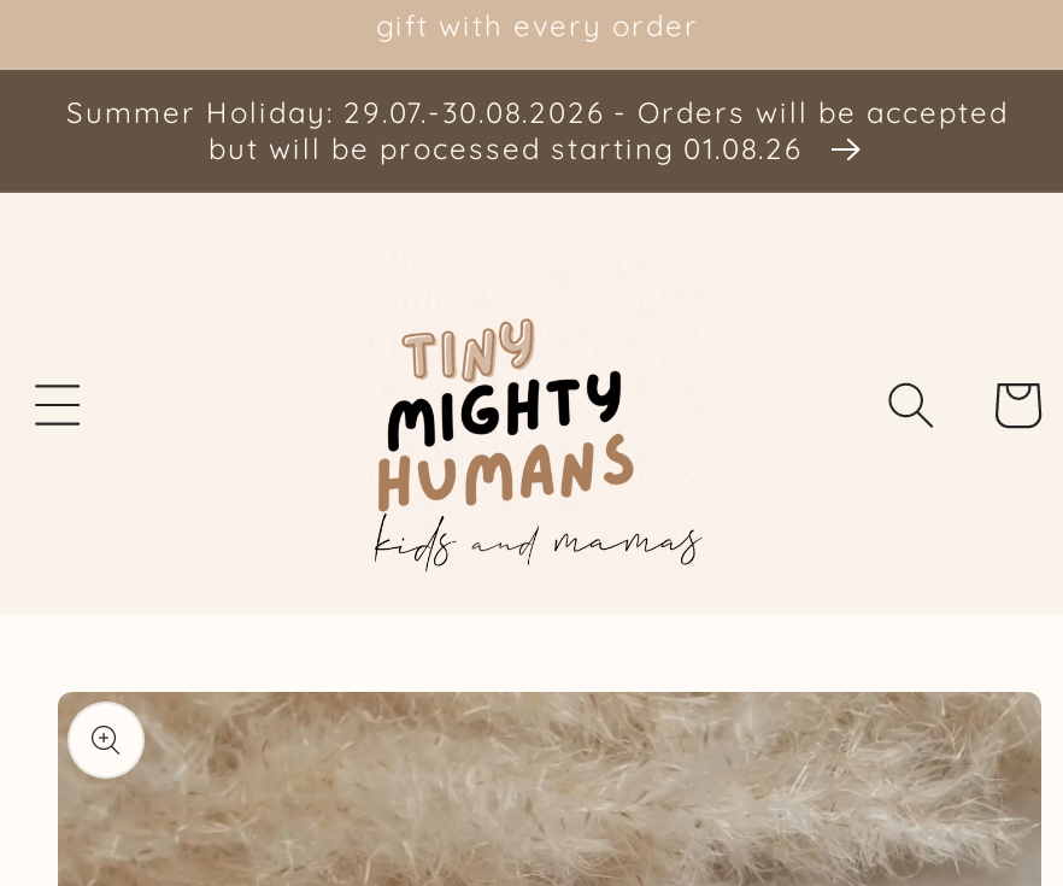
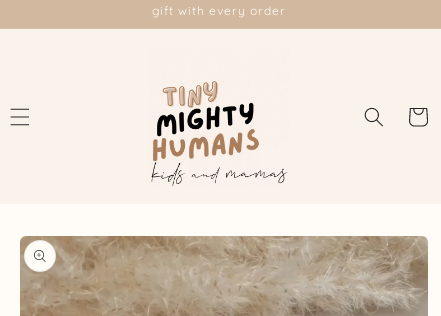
- Summer Holiday: 29.07.-30.08.2026 - Orders will be accepted
- but will be processed starting 01.08.26
